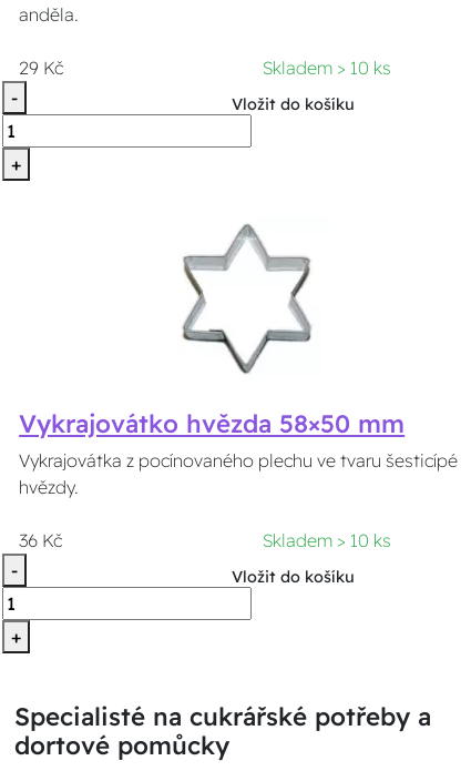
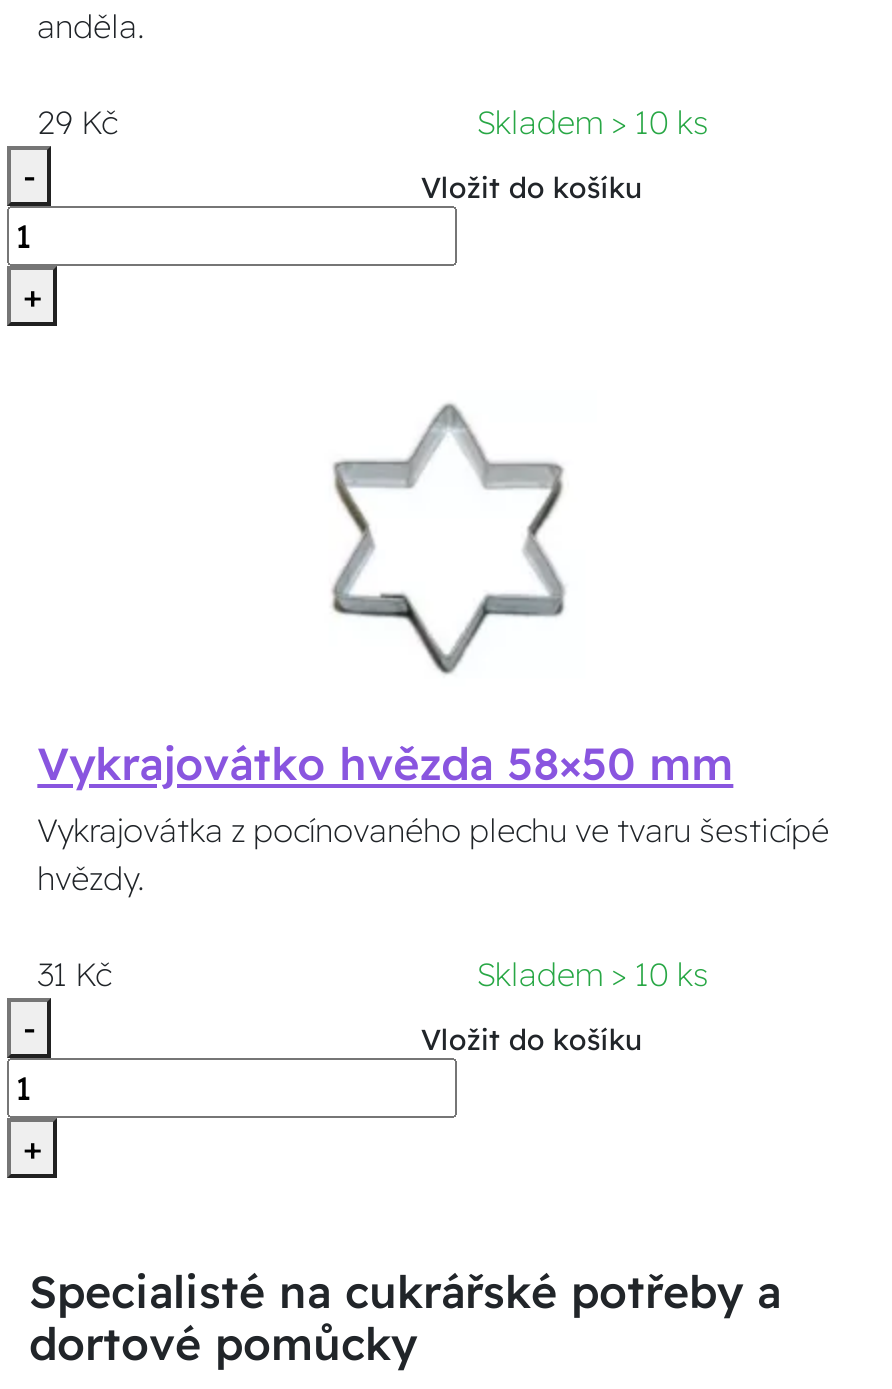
- 36 Kč
+ 31 Kč
